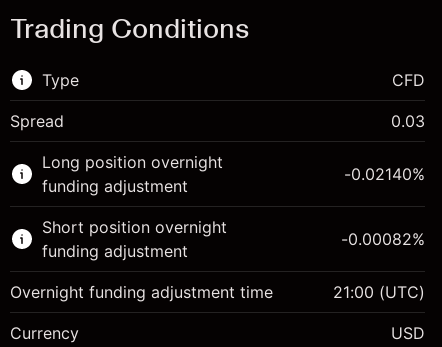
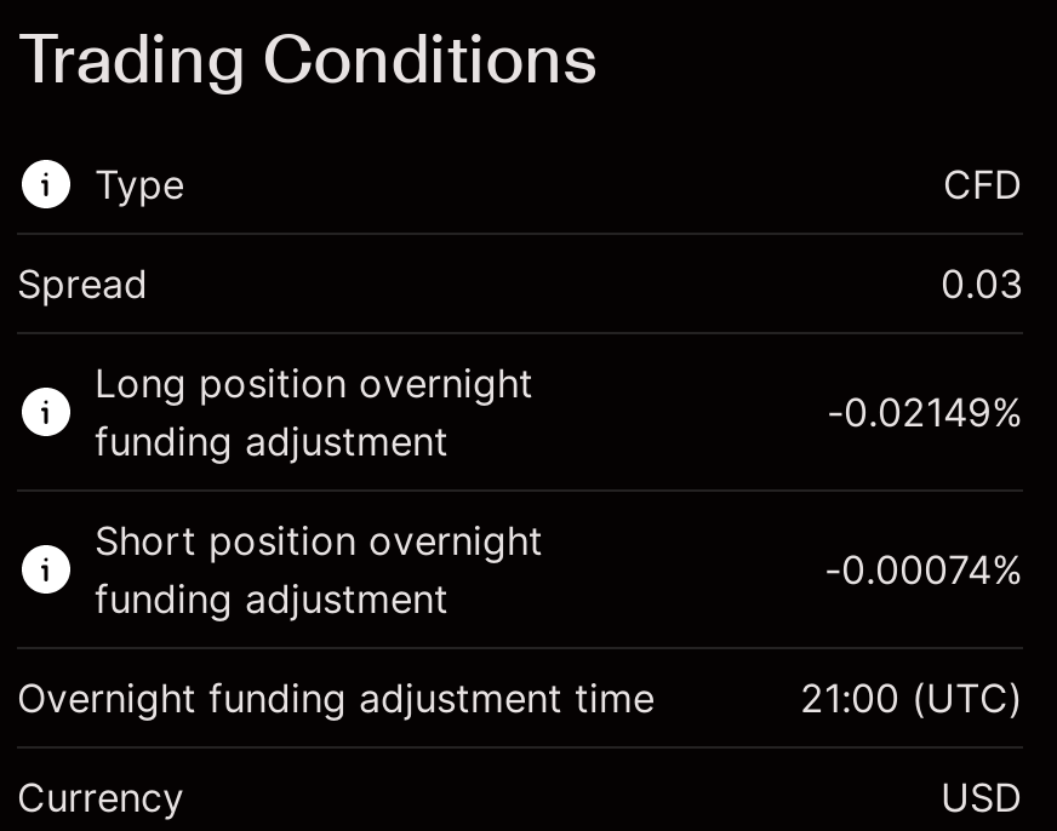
- -0.02140%
+ -0.02149%

- -0.00082%
+ -0.00074%
